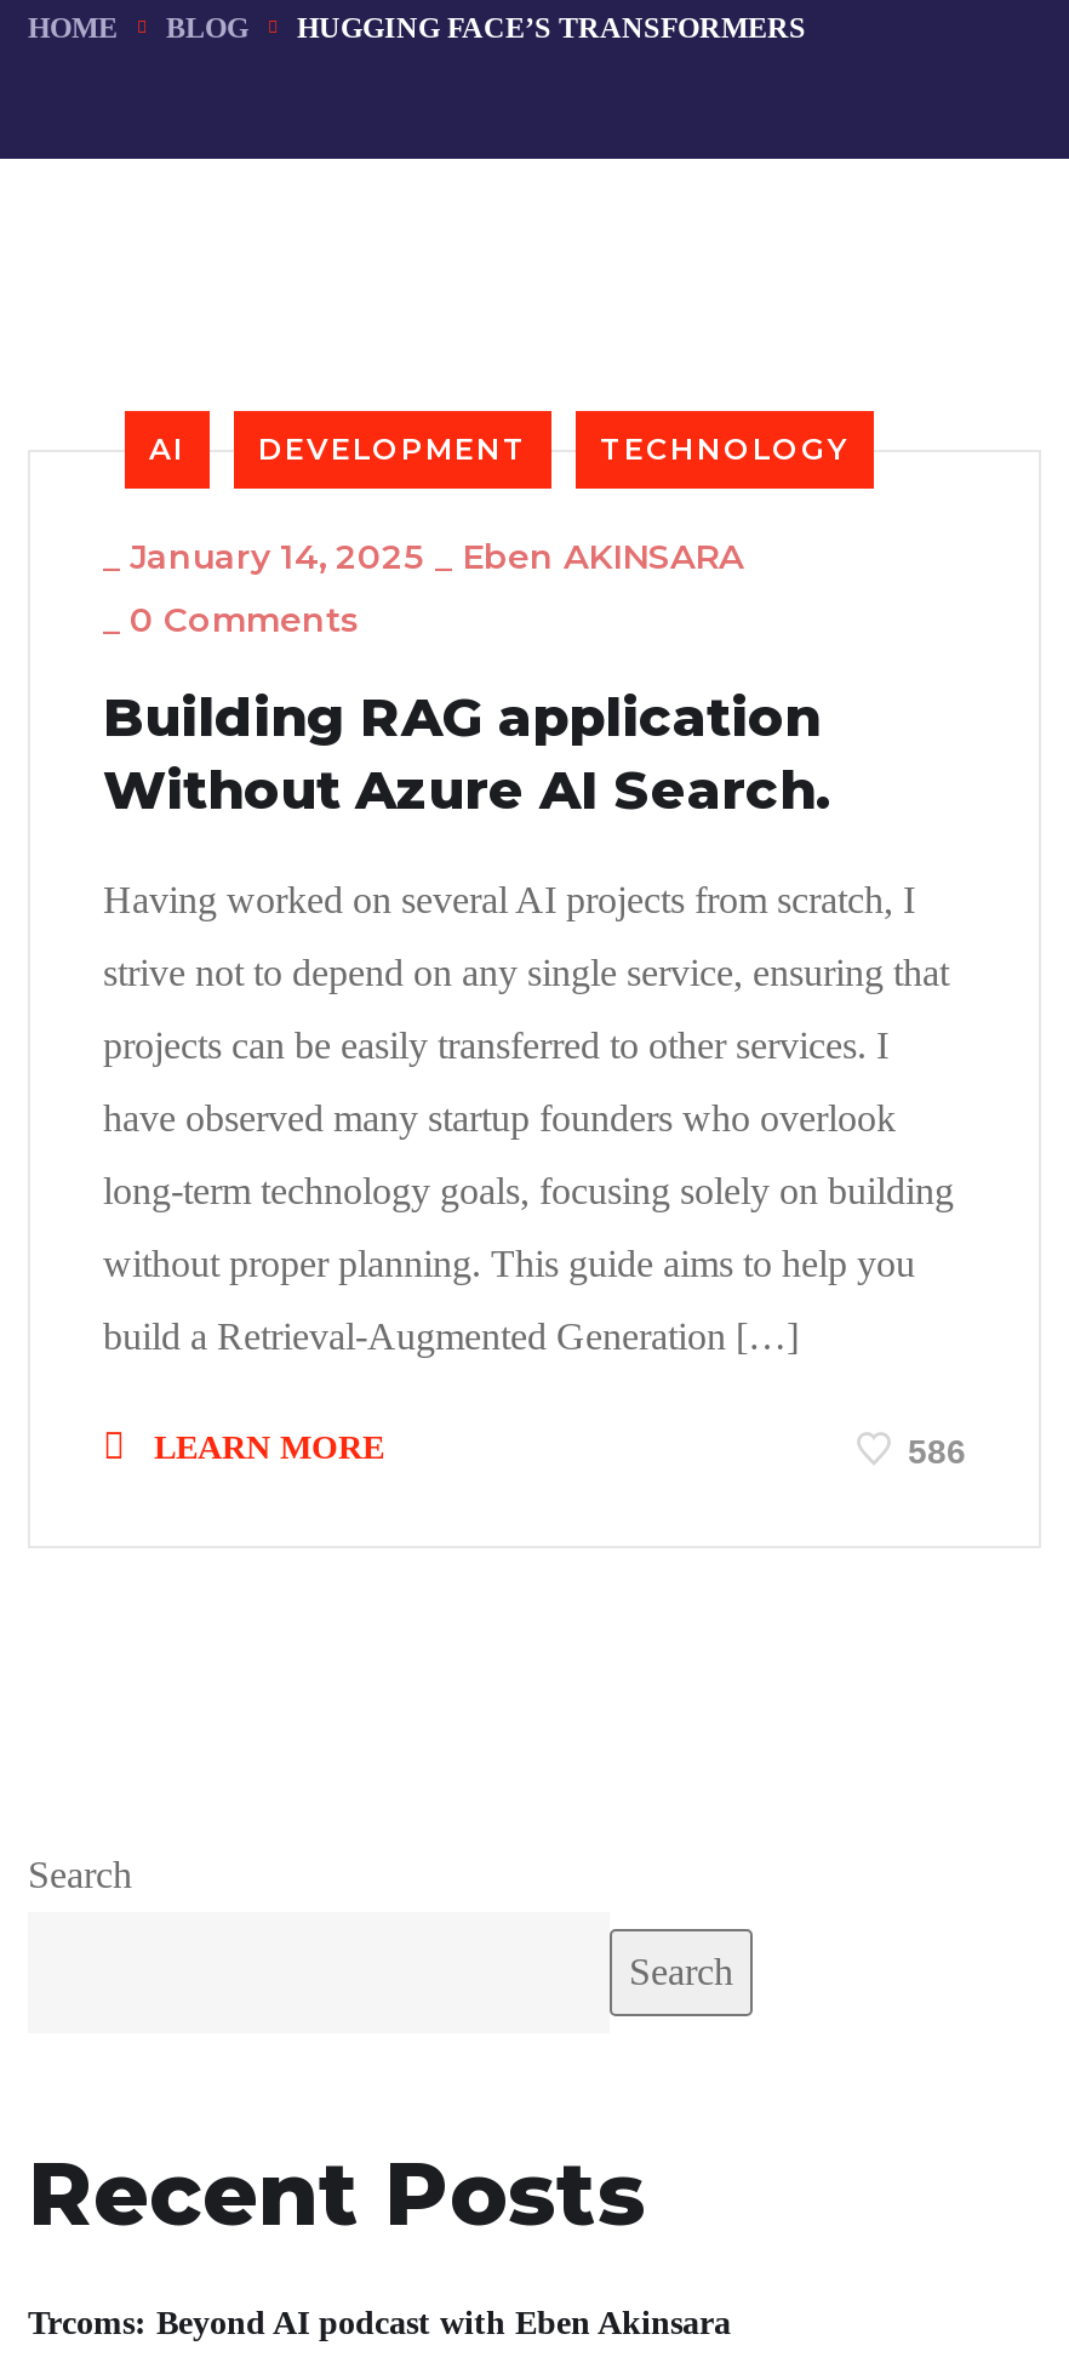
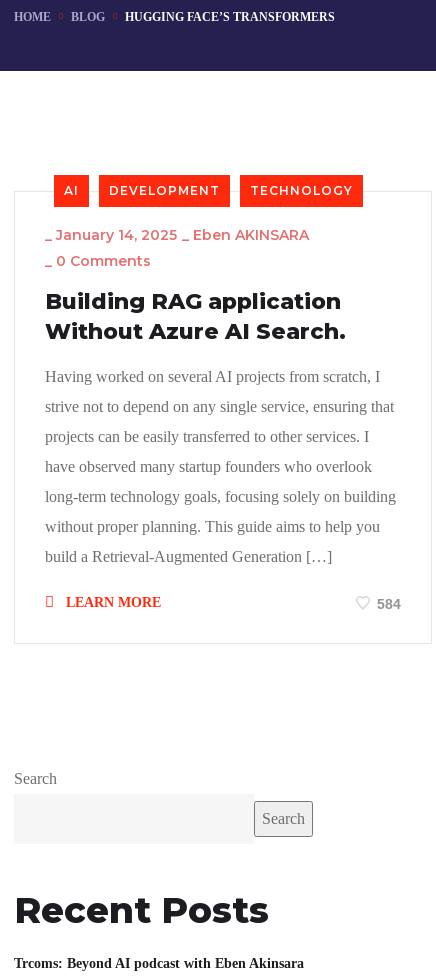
- 586
+ 584
